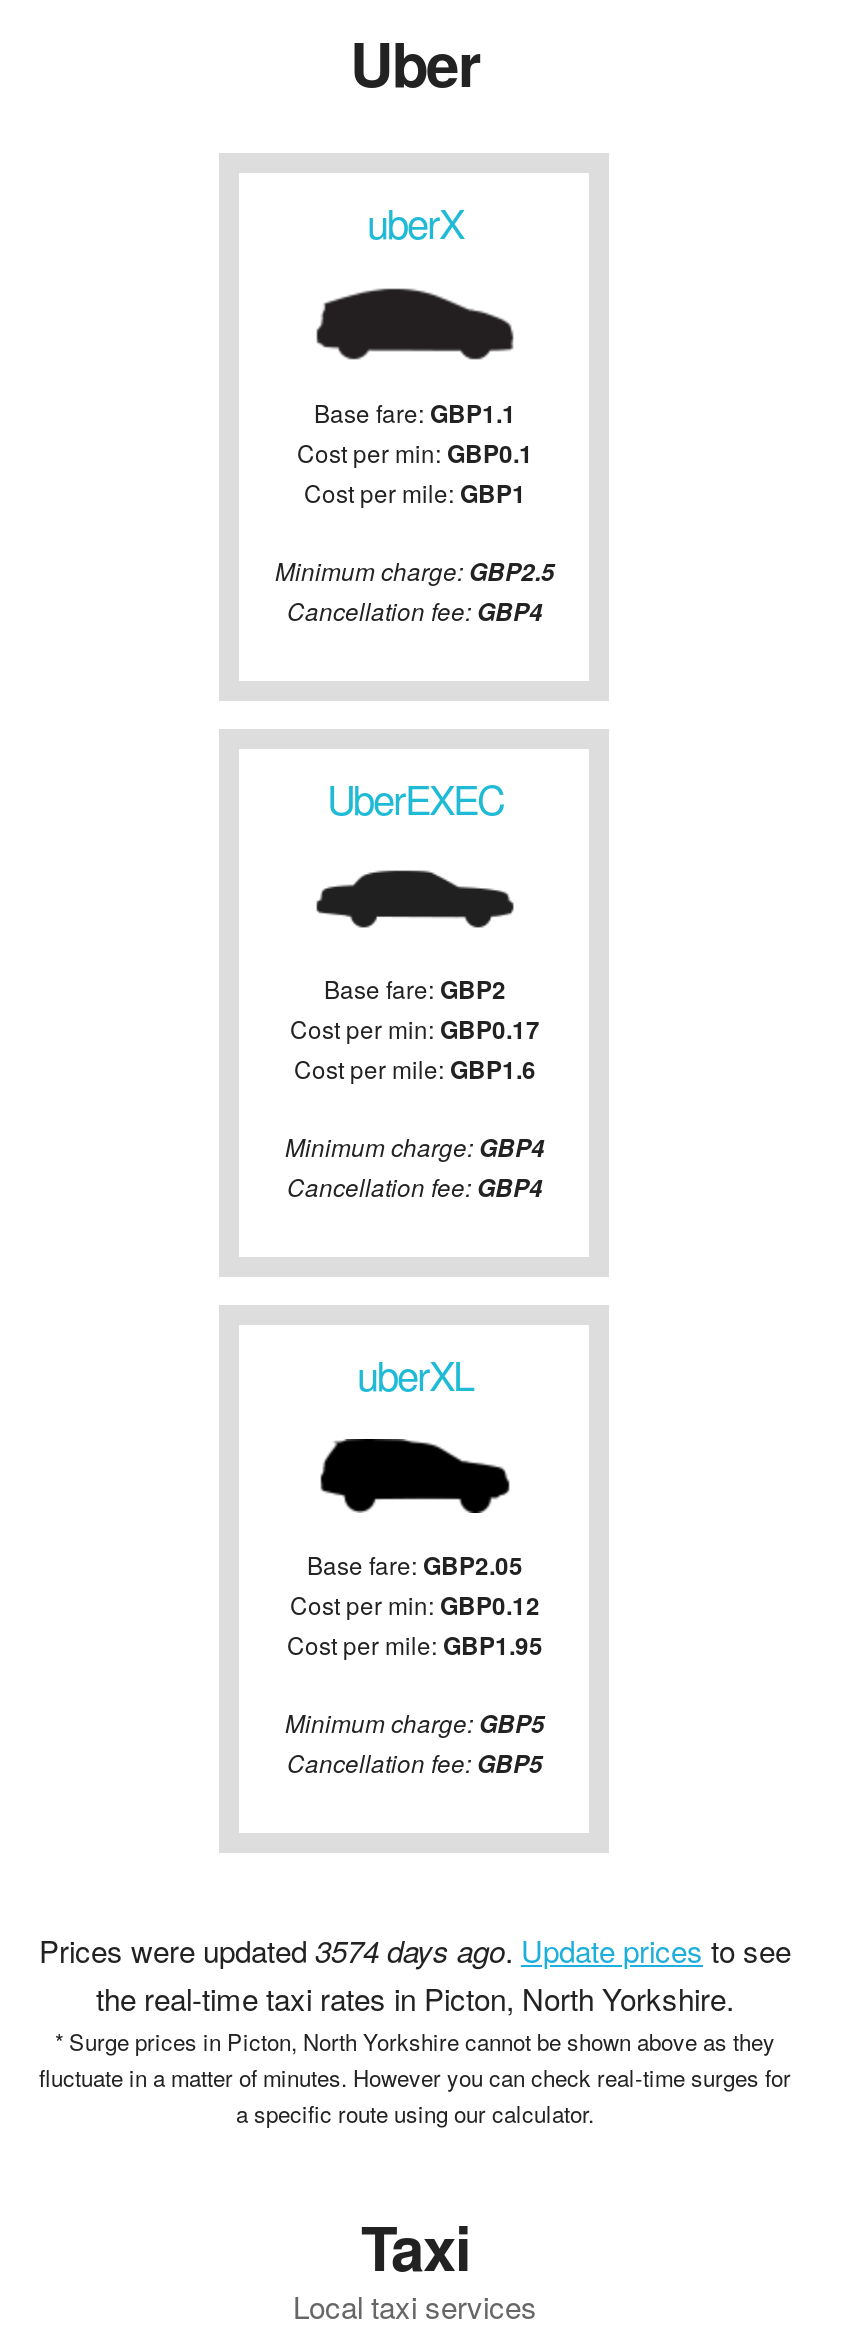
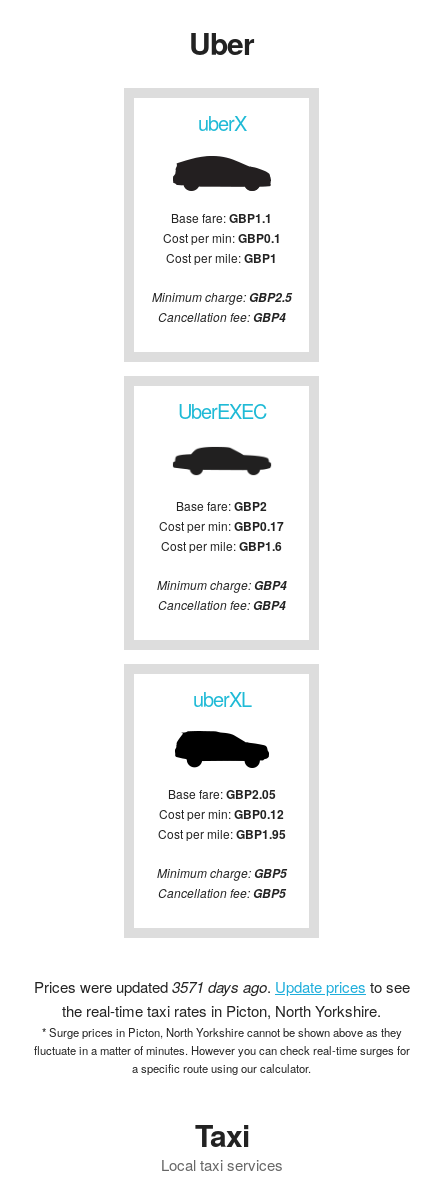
- Prices were updated 3574 days ago. Update prices to see
+ Prices were updated 3571 days ago. Update prices to see
